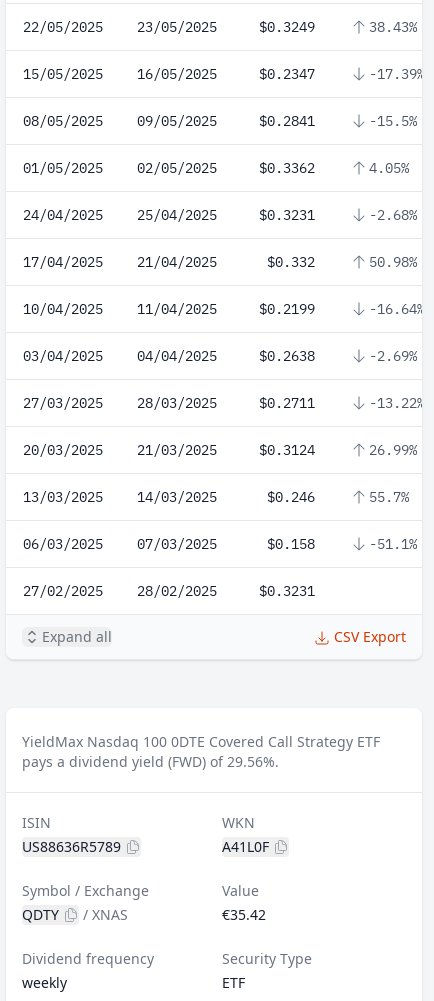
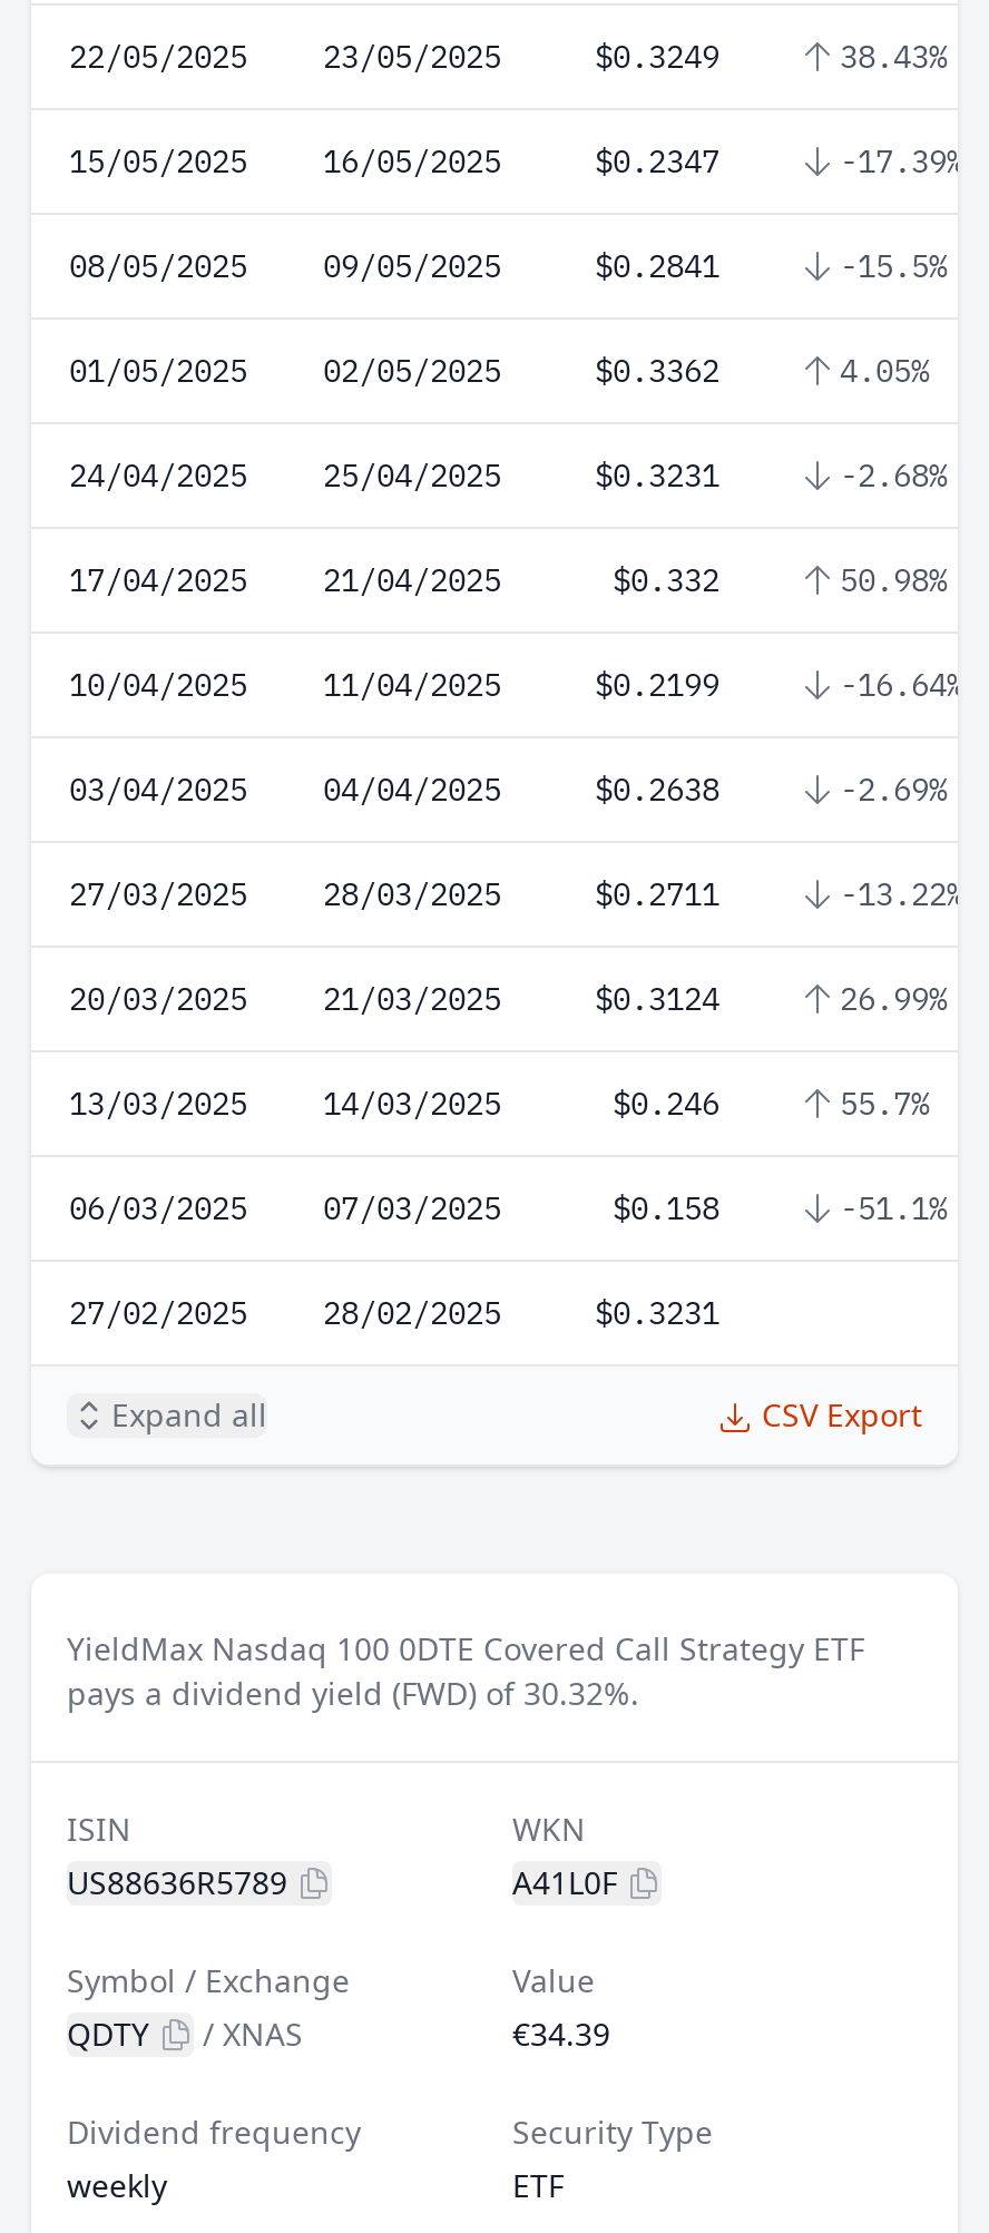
- pays a dividend yield (FWD) of 29.56%.
+ pays a dividend yield (FWD) of 30.32%.

- €35.42
+ €34.39
